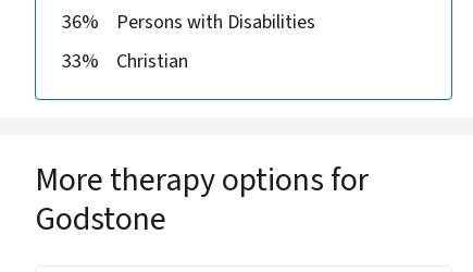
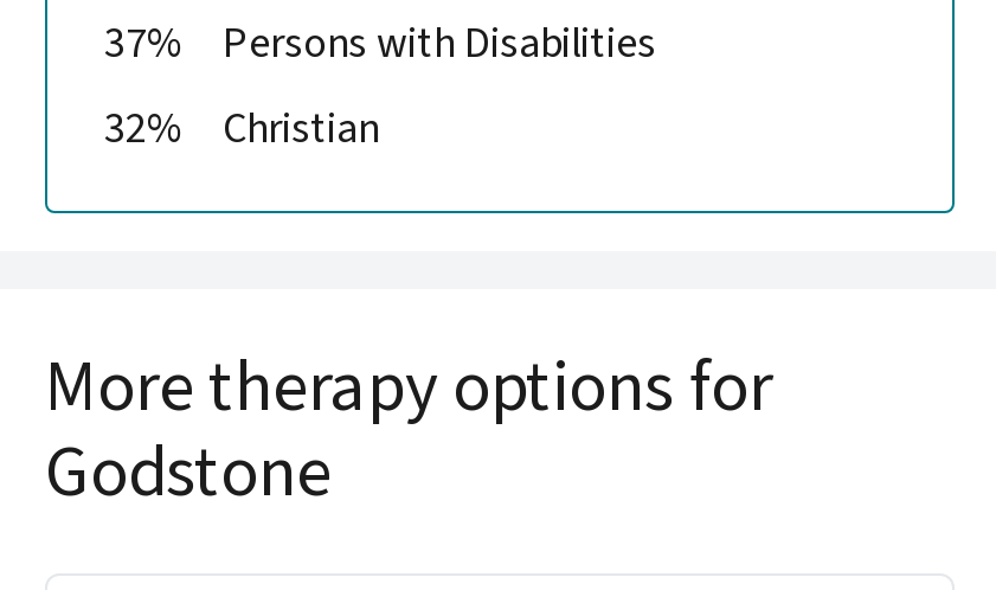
- 36% Persons with Disabilities
+ 37% Persons with Disabilities

- 33% Christian
+ 32% Christian
